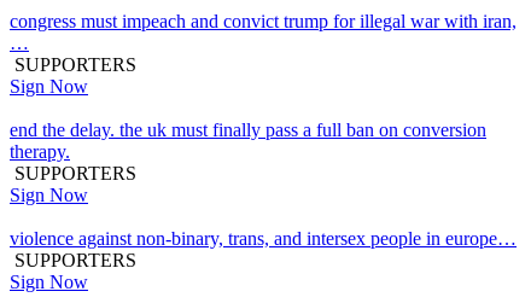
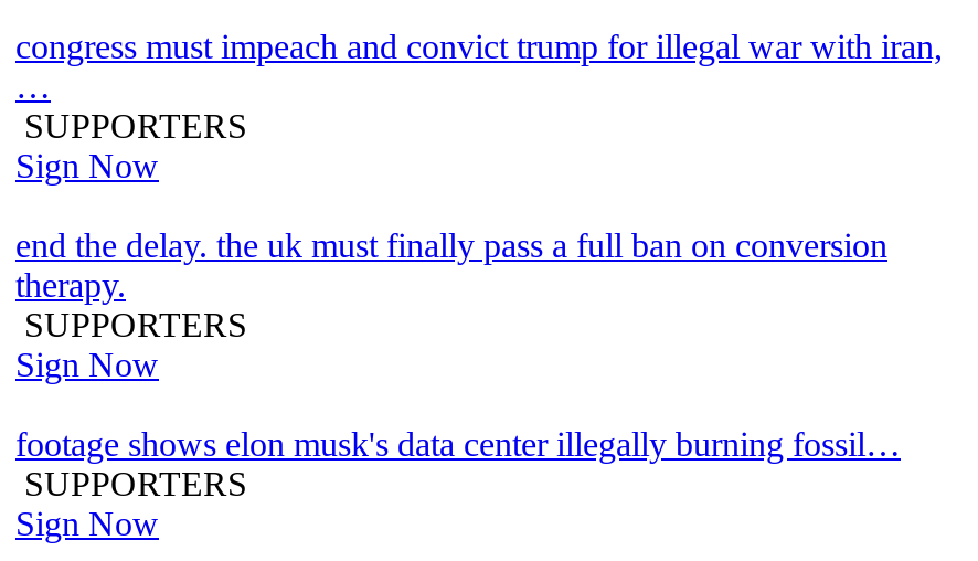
- violence against non-binary, trans, and intersex people in europe…
+ footage shows elon musk's data center illegally burning fossil…
